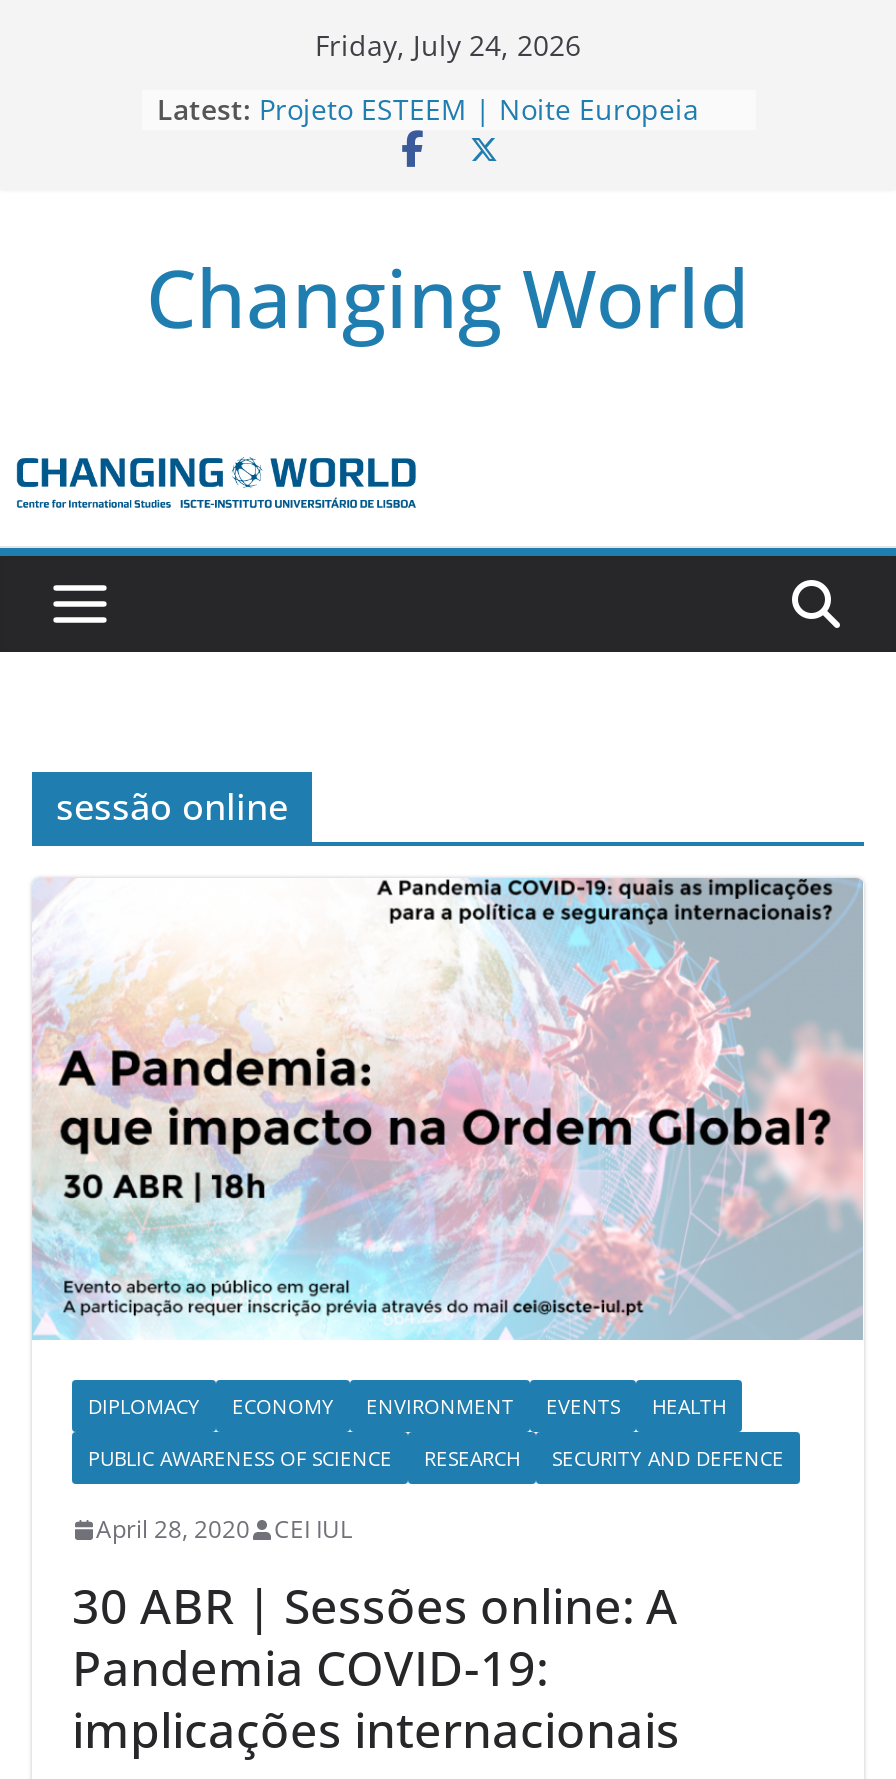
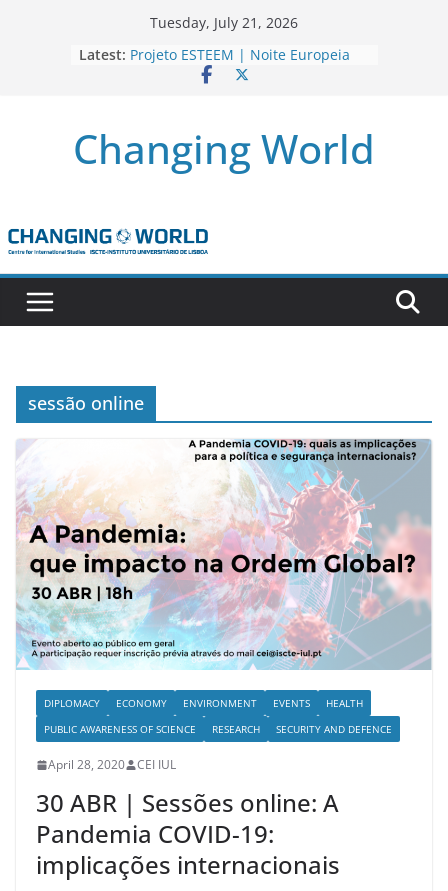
- Friday, July 24, 2026
+ Tuesday, July 21, 2026
